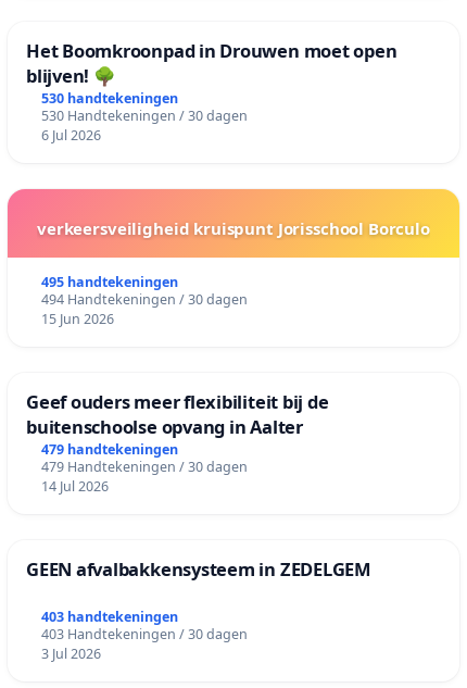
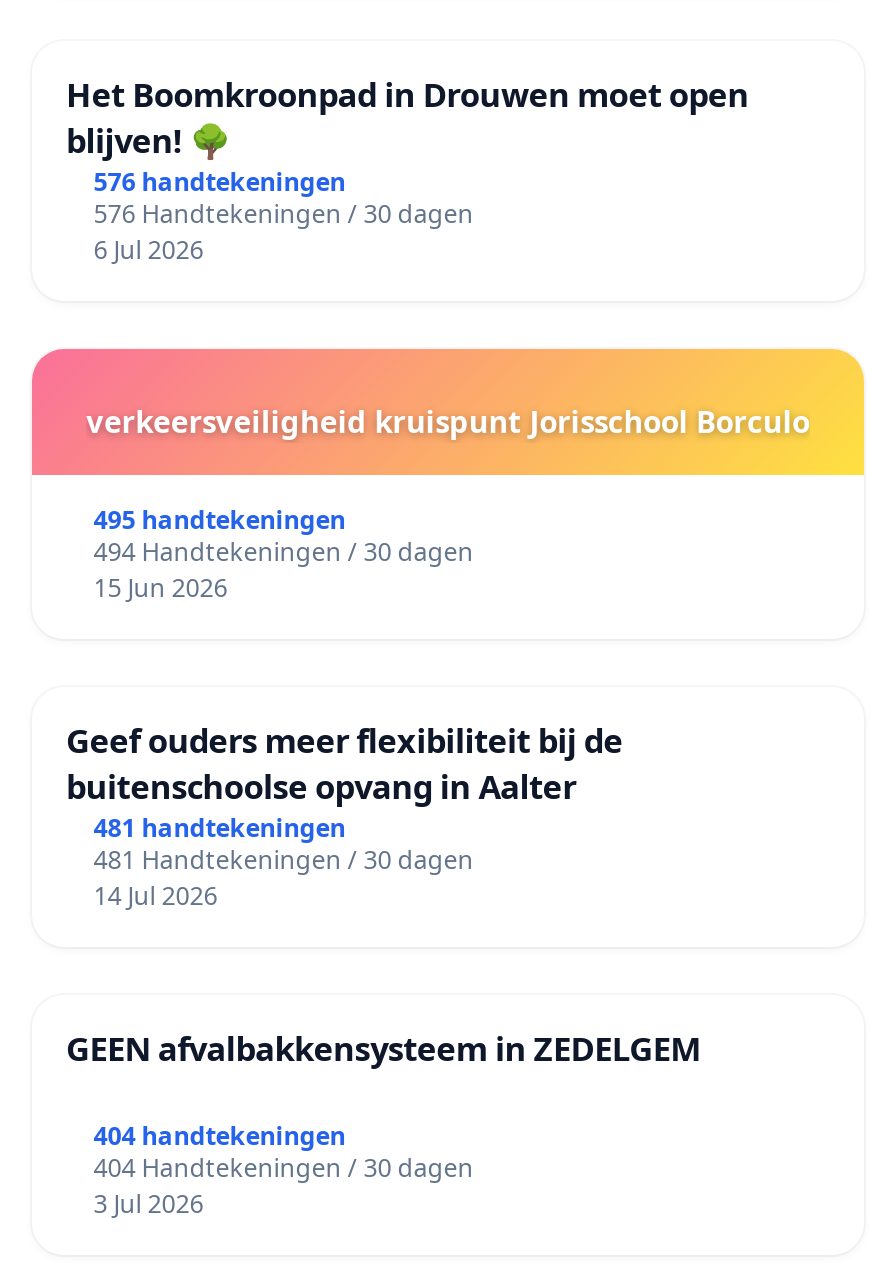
- 530 handtekeningen
+ 576 handtekeningen

- 530 Handtekeningen / 30 dagen
+ 576 Handtekeningen / 30 dagen

- 479 handtekeningen
+ 481 handtekeningen

- 479 Handtekeningen / 30 dagen
+ 481 Handtekeningen / 30 dagen

- 403 handtekeningen
+ 404 handtekeningen

- 403 Handtekeningen / 30 dagen
+ 404 Handtekeningen / 30 dagen
